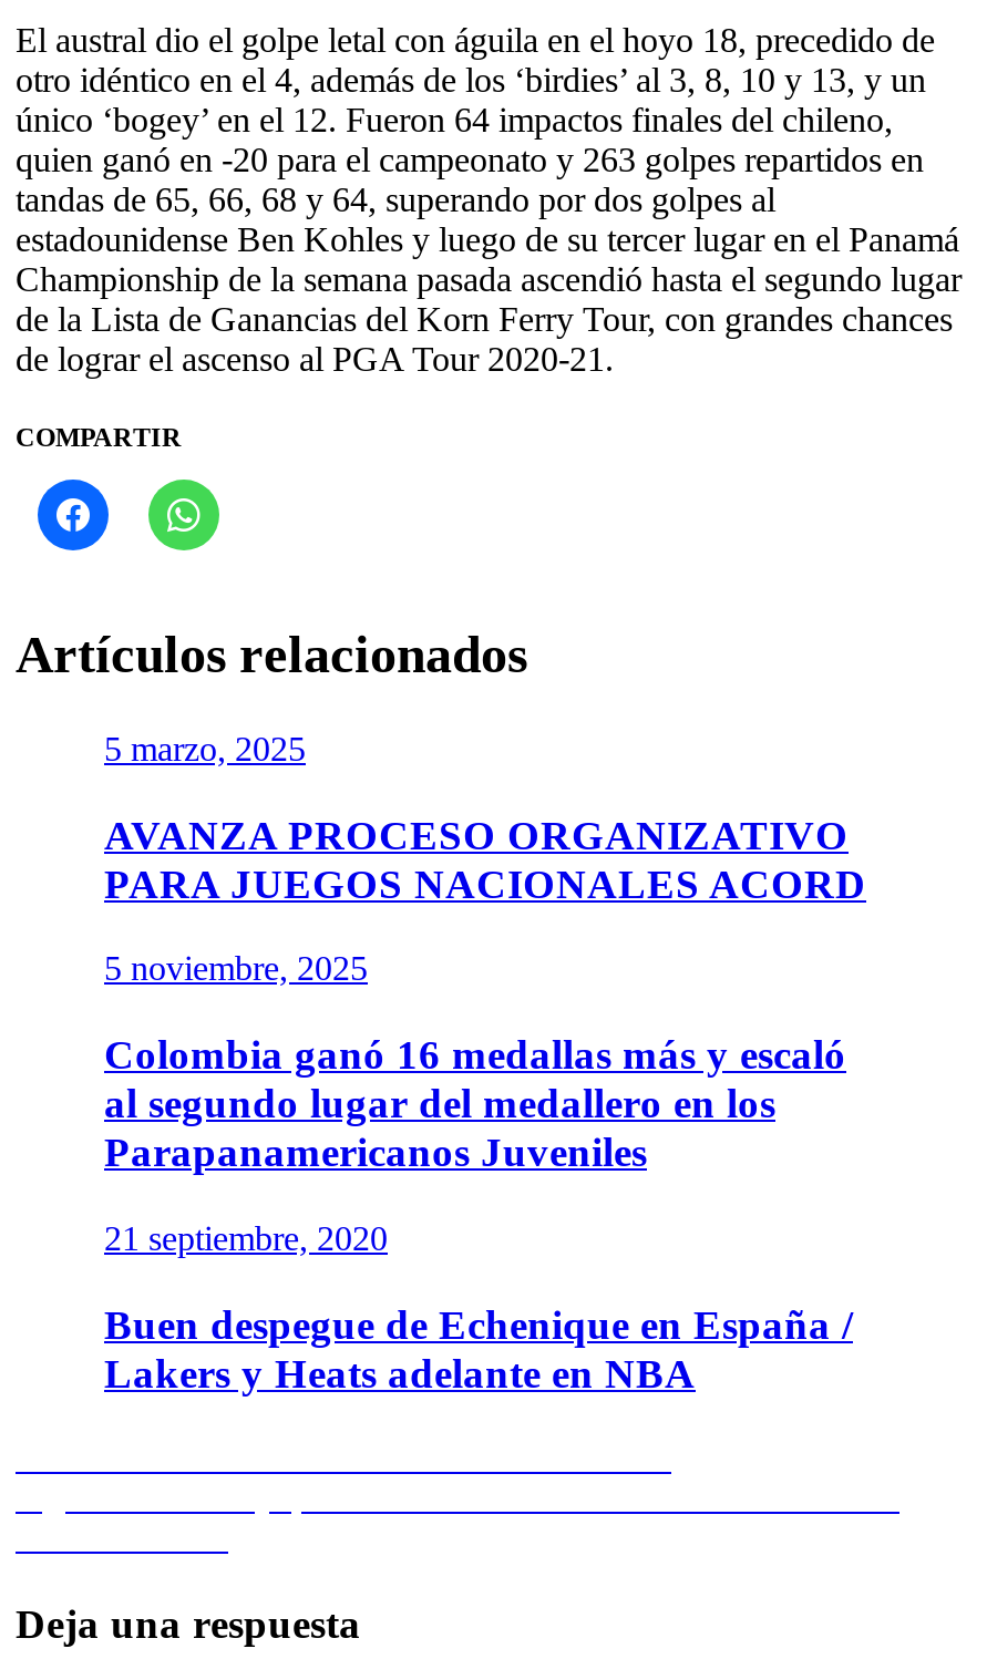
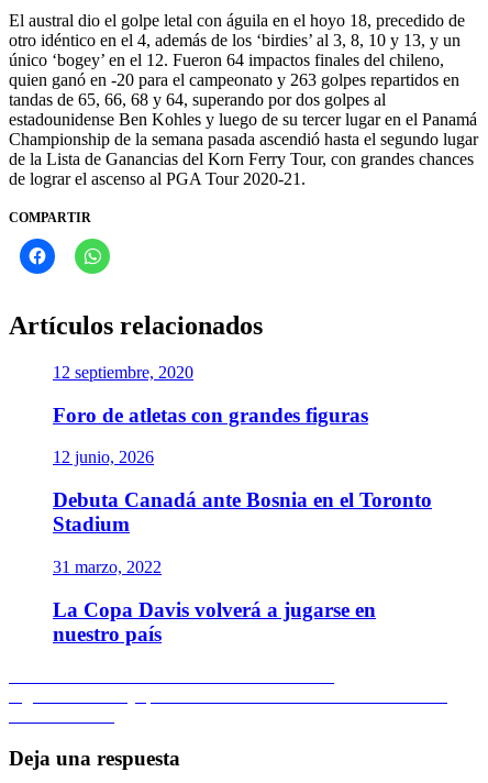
- 5 marzo, 2025
+ 12 septiembre, 2020

- AVANZA PROCESO ORGANIZATIVO
- PARA JUEGOS NACIONALES ACORD
+ Foro de atletas con grandes figuras

- 5 noviembre, 2025
+ 12 junio, 2026

- Colombia ganó 16 medallas más y escaló
- al segundo lugar del medallero en los
- Parapanamericanos Juveniles
+ Debuta Canadá ante Bosnia en el Toronto
+ Stadium

- 21 septiembre, 2020
+ 31 marzo, 2022

- Buen despegue de Echenique en España /
- Lakers y Heats adelante en NBA
+ La Copa Davis volverá a jugarse en
+ nuestro país
